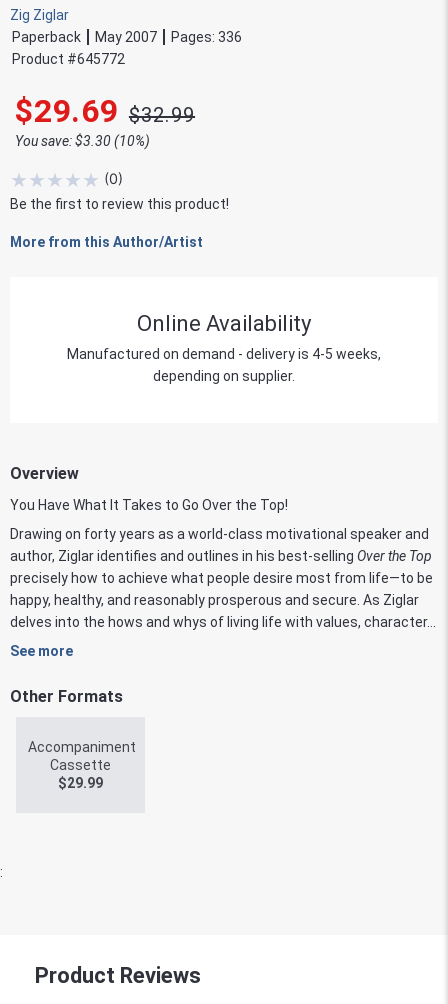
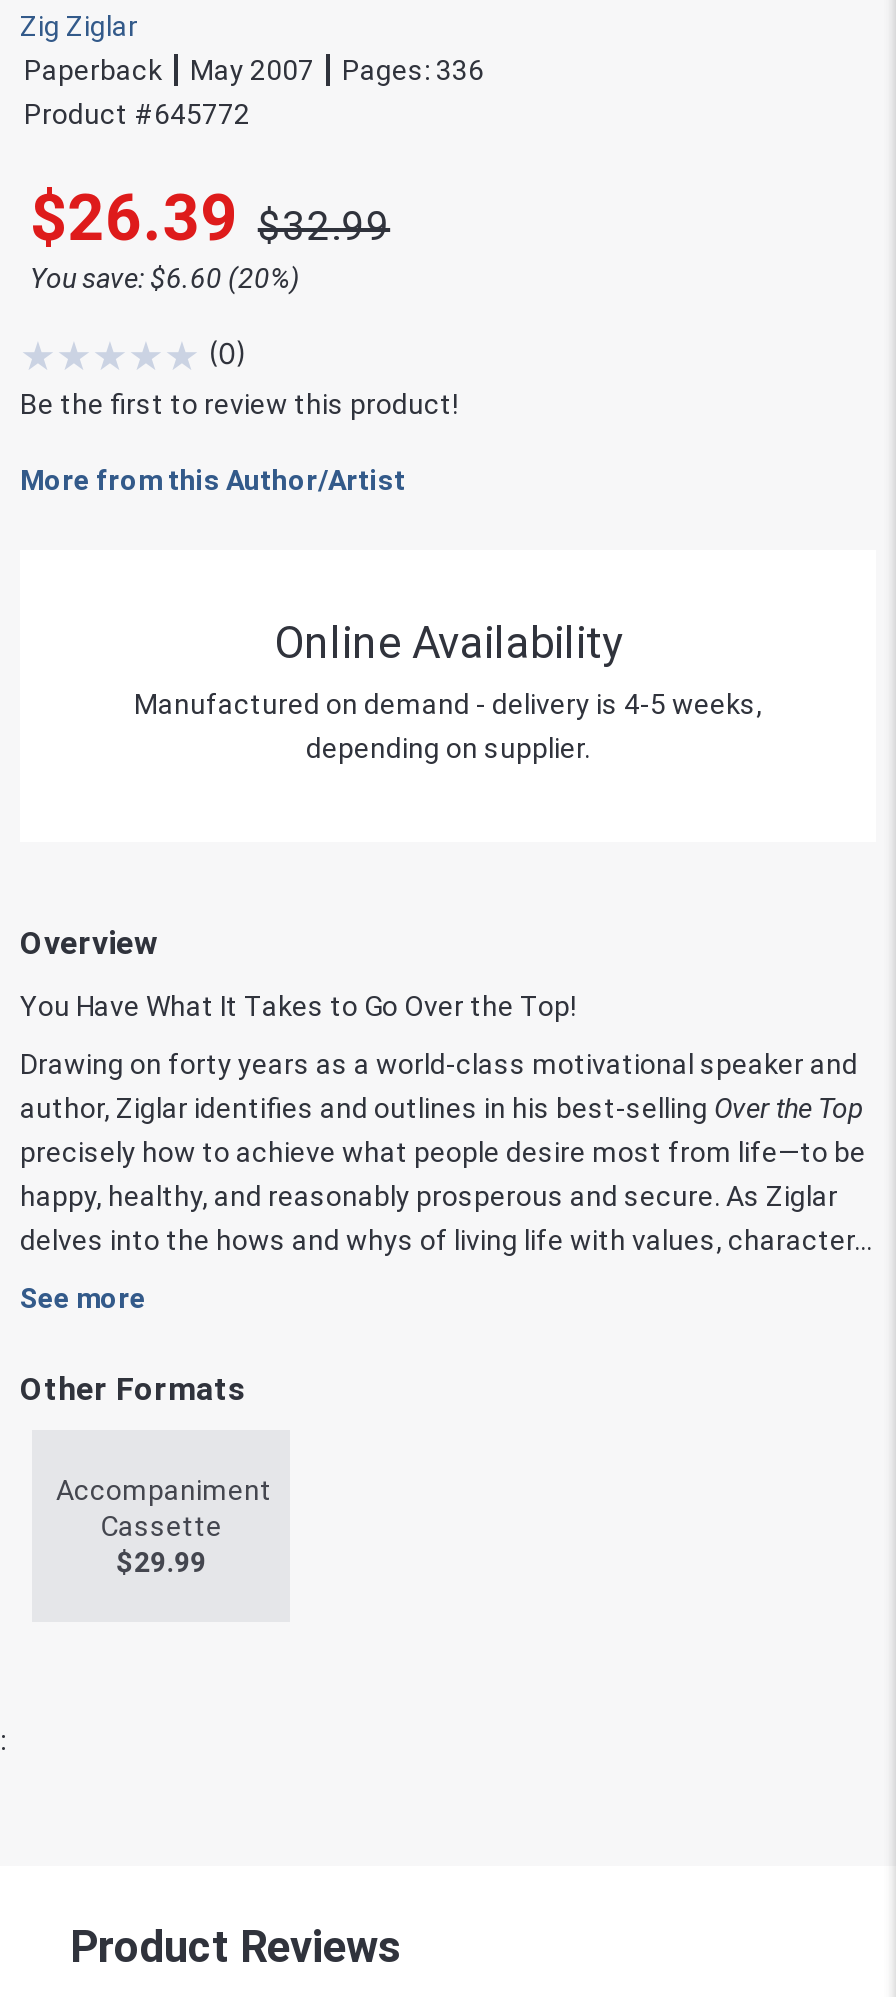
- $29.69 $32.99
+ $26.39 $32.99

- You save: $3.30 (10%)
+ You save: $6.60 (20%)
